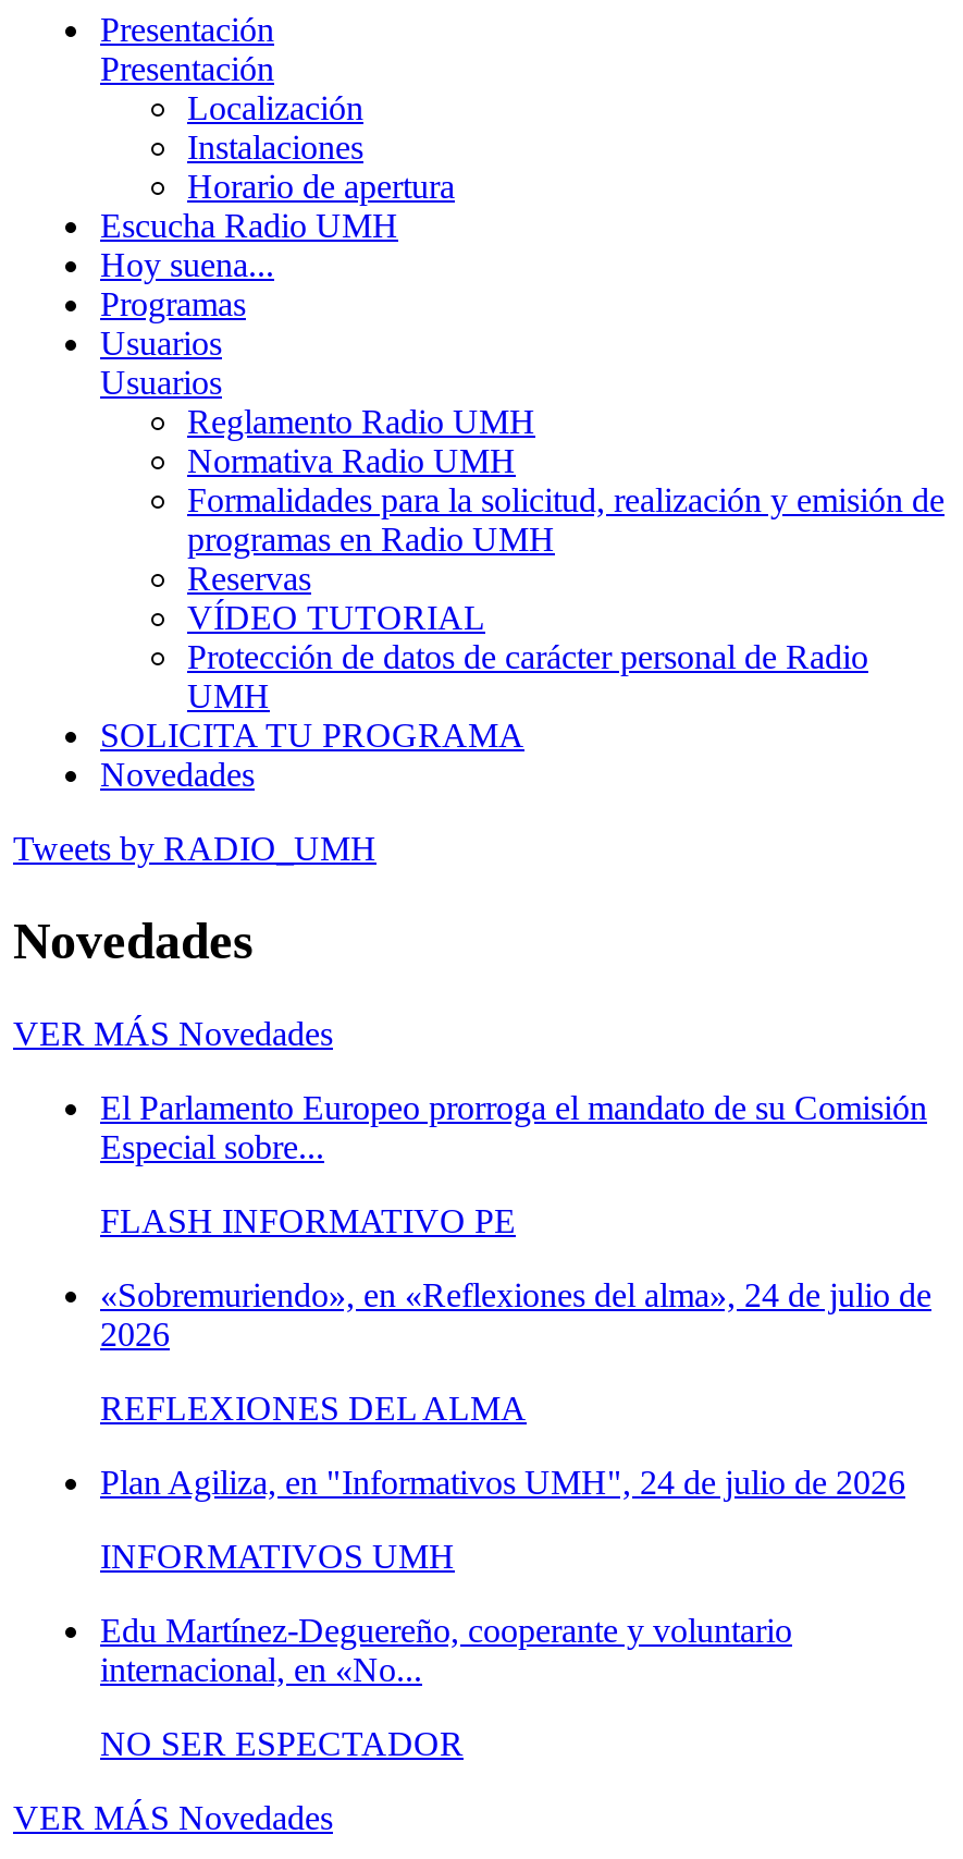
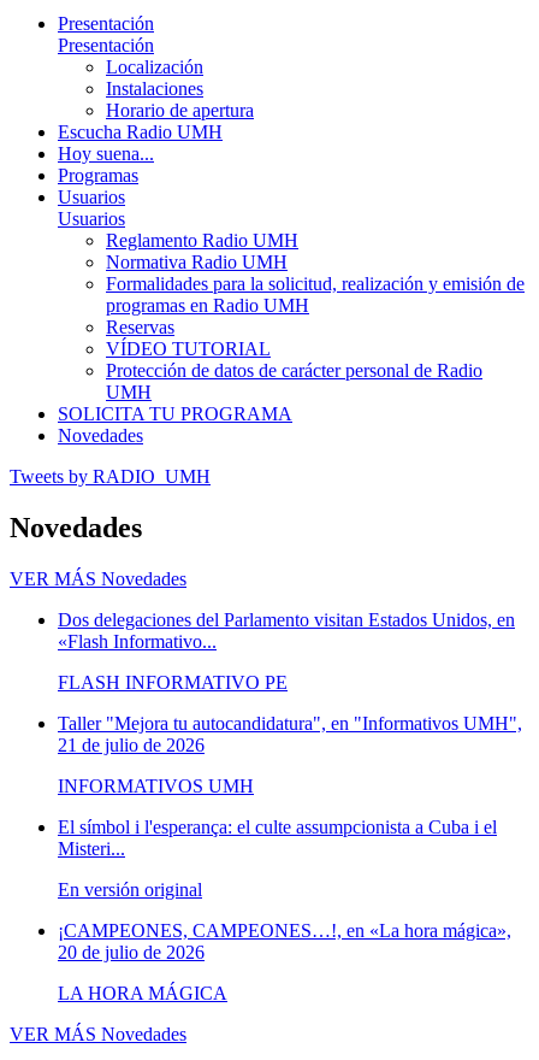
- El Parlamento Europeo prorroga el mandato de su Comisión
- Especial sobre...
+ Dos delegaciones del Parlamento visitan Estados Unidos, en
+ «Flash Informativo...

- «Sobremuriendo», en «Reflexiones del alma», 24 de julio de
- 2026
- REFLEXIONES DEL ALMA
- Plan Agiliza, en "Informativos UMH", 24 de julio de 2026
+ Taller "Mejora tu autocandidatura", en "Informativos UMH",
+ 21 de julio de 2026

moved up: INFORMATIVOS UMH

- Edu Martínez-Deguereño, cooperante y voluntario
- internacional, en «No...
- NO SER ESPECTADOR
+ El símbol i l'esperança: el culte assumpcionista a Cuba i el
+ Misteri...
+ En versión original
+ ¡CAMPEONES, CAMPEONES…!, en «La hora mágica»,
+ 20 de julio de 2026
+ LA HORA MÁGICA
